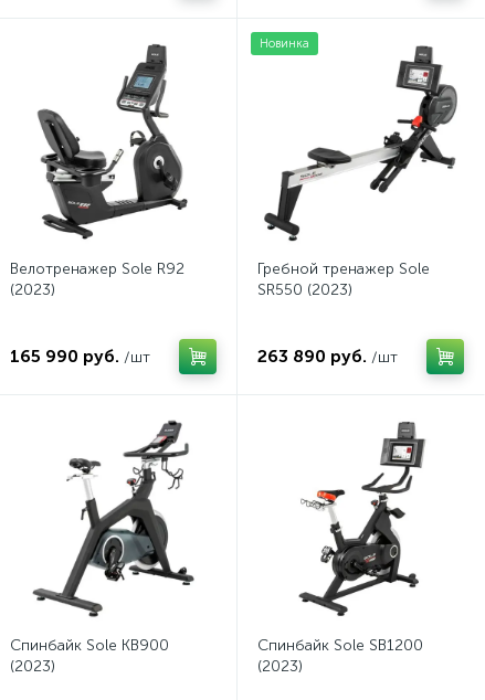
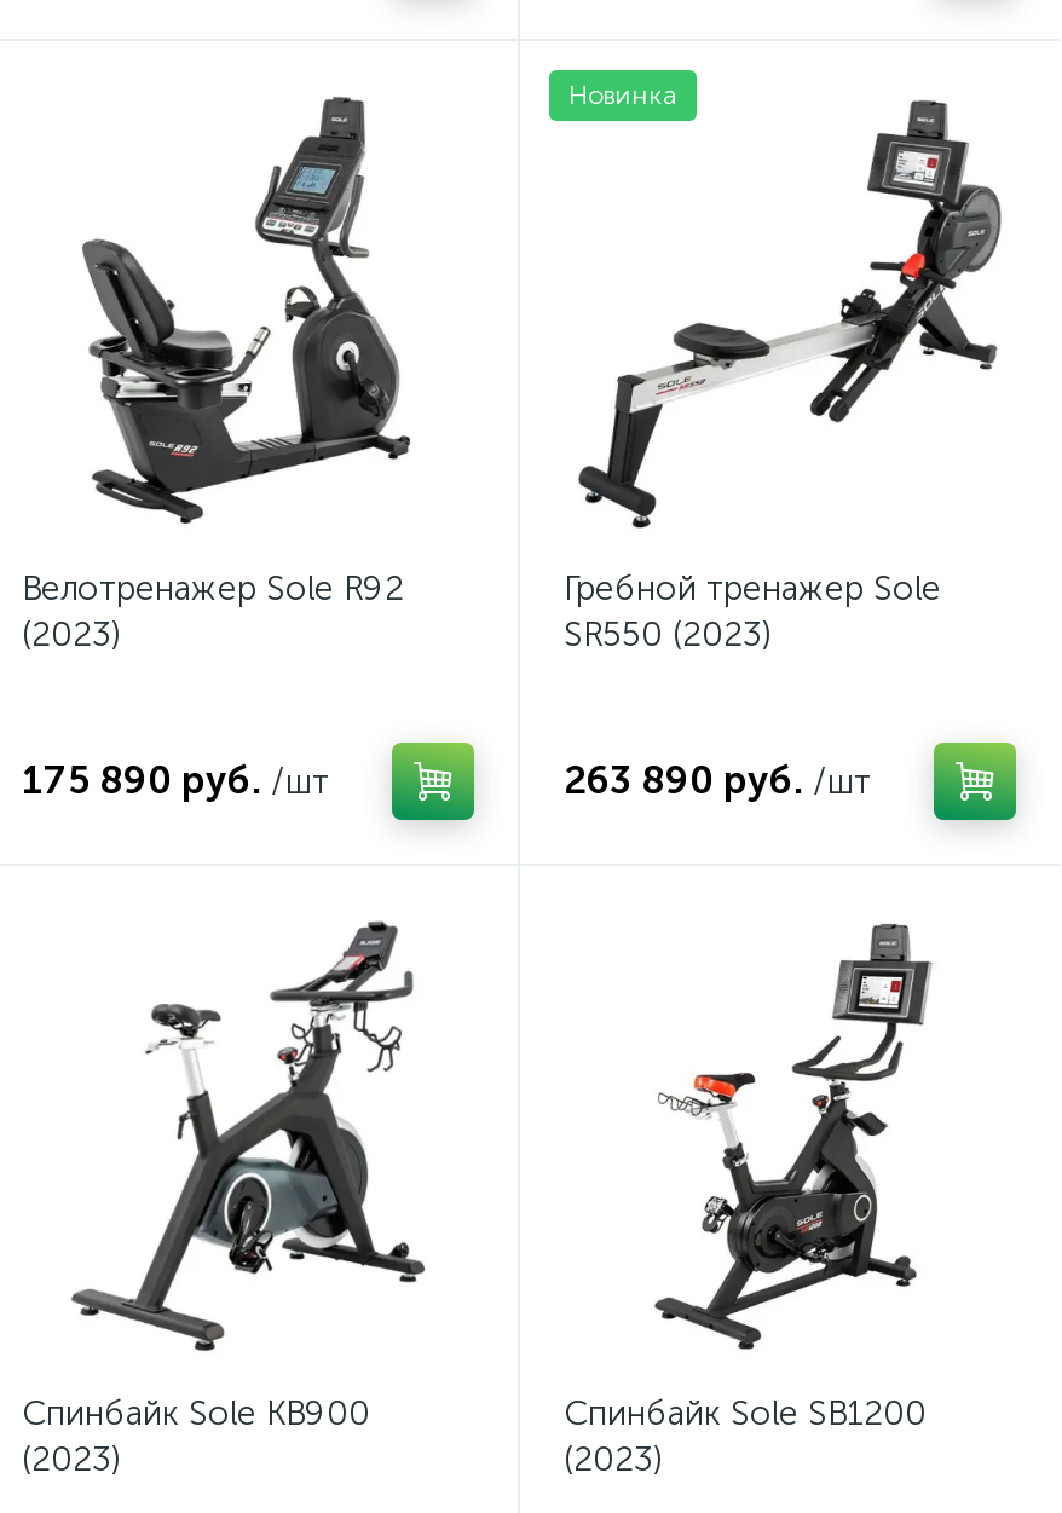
- 165 990 руб. /шт
+ 175 890 руб. /шт
